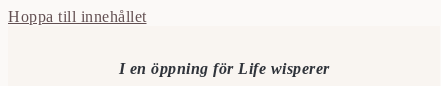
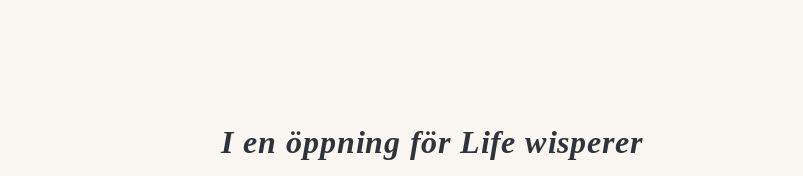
- Hoppa till innehållet
